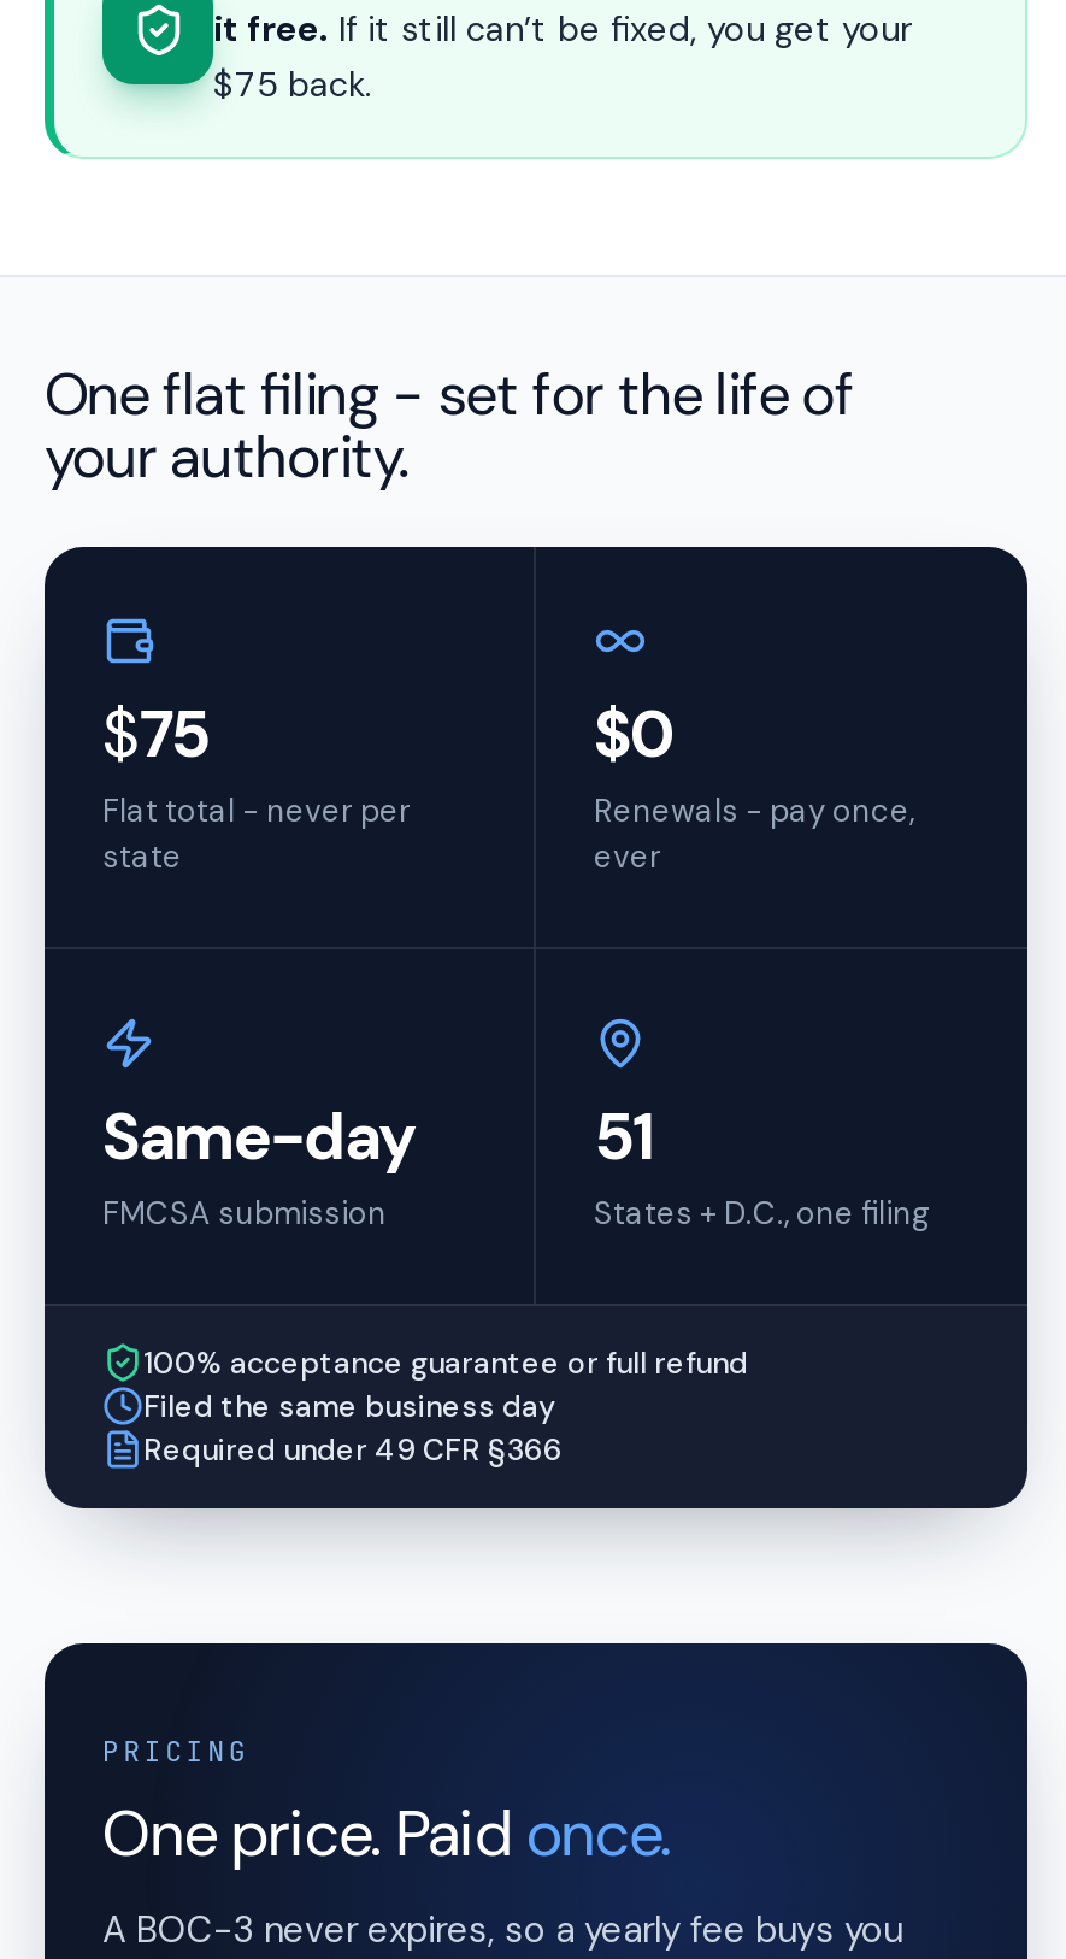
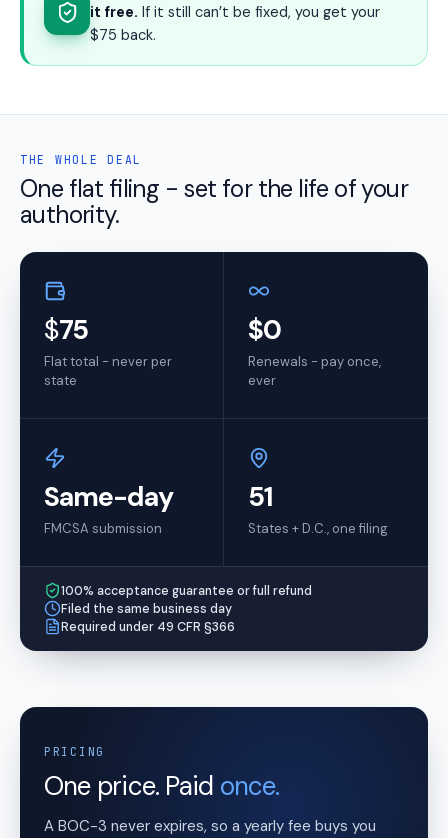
- One flat filing - set for the life of
- your authority.
+ THE WHOLE DEAL
+ One flat filing - set for the life of your
+ authority.
